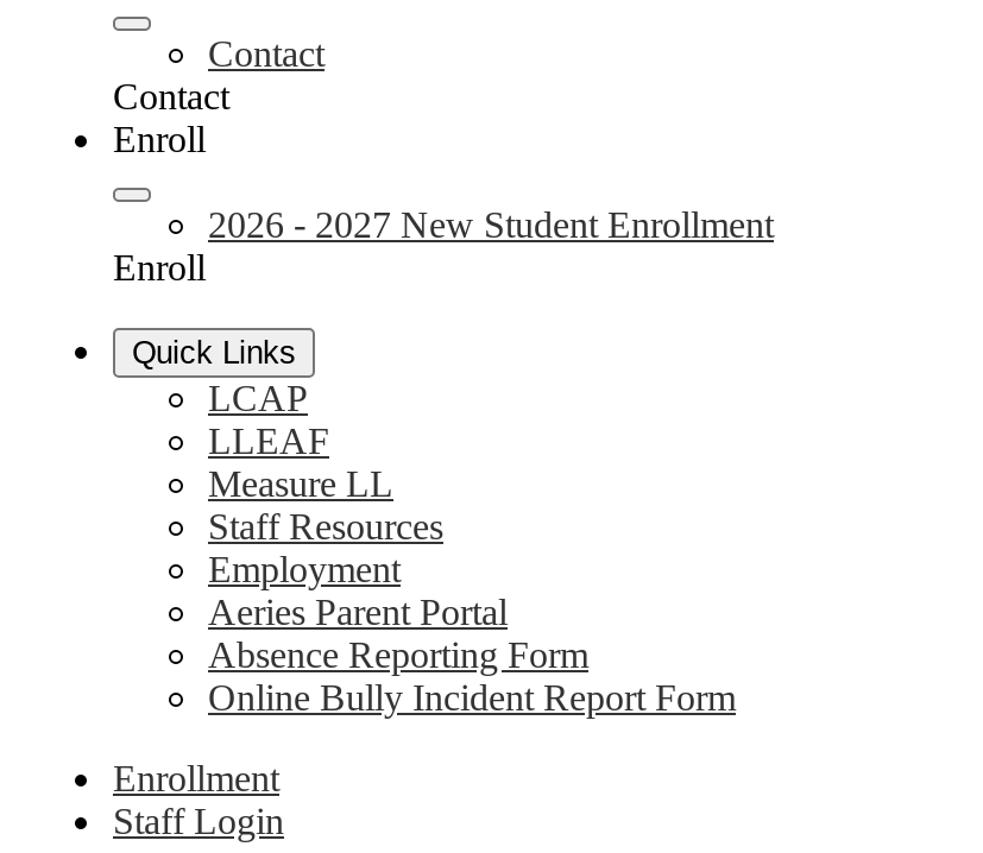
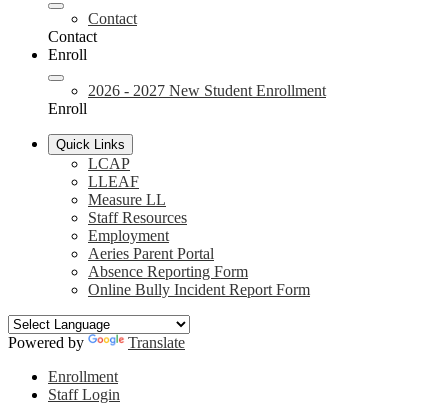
+ Powered by
+ Translate
